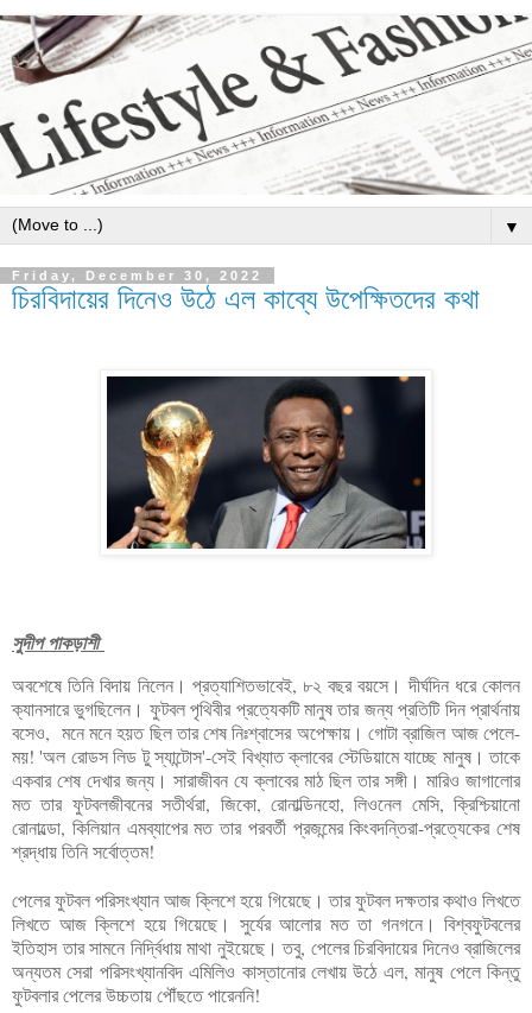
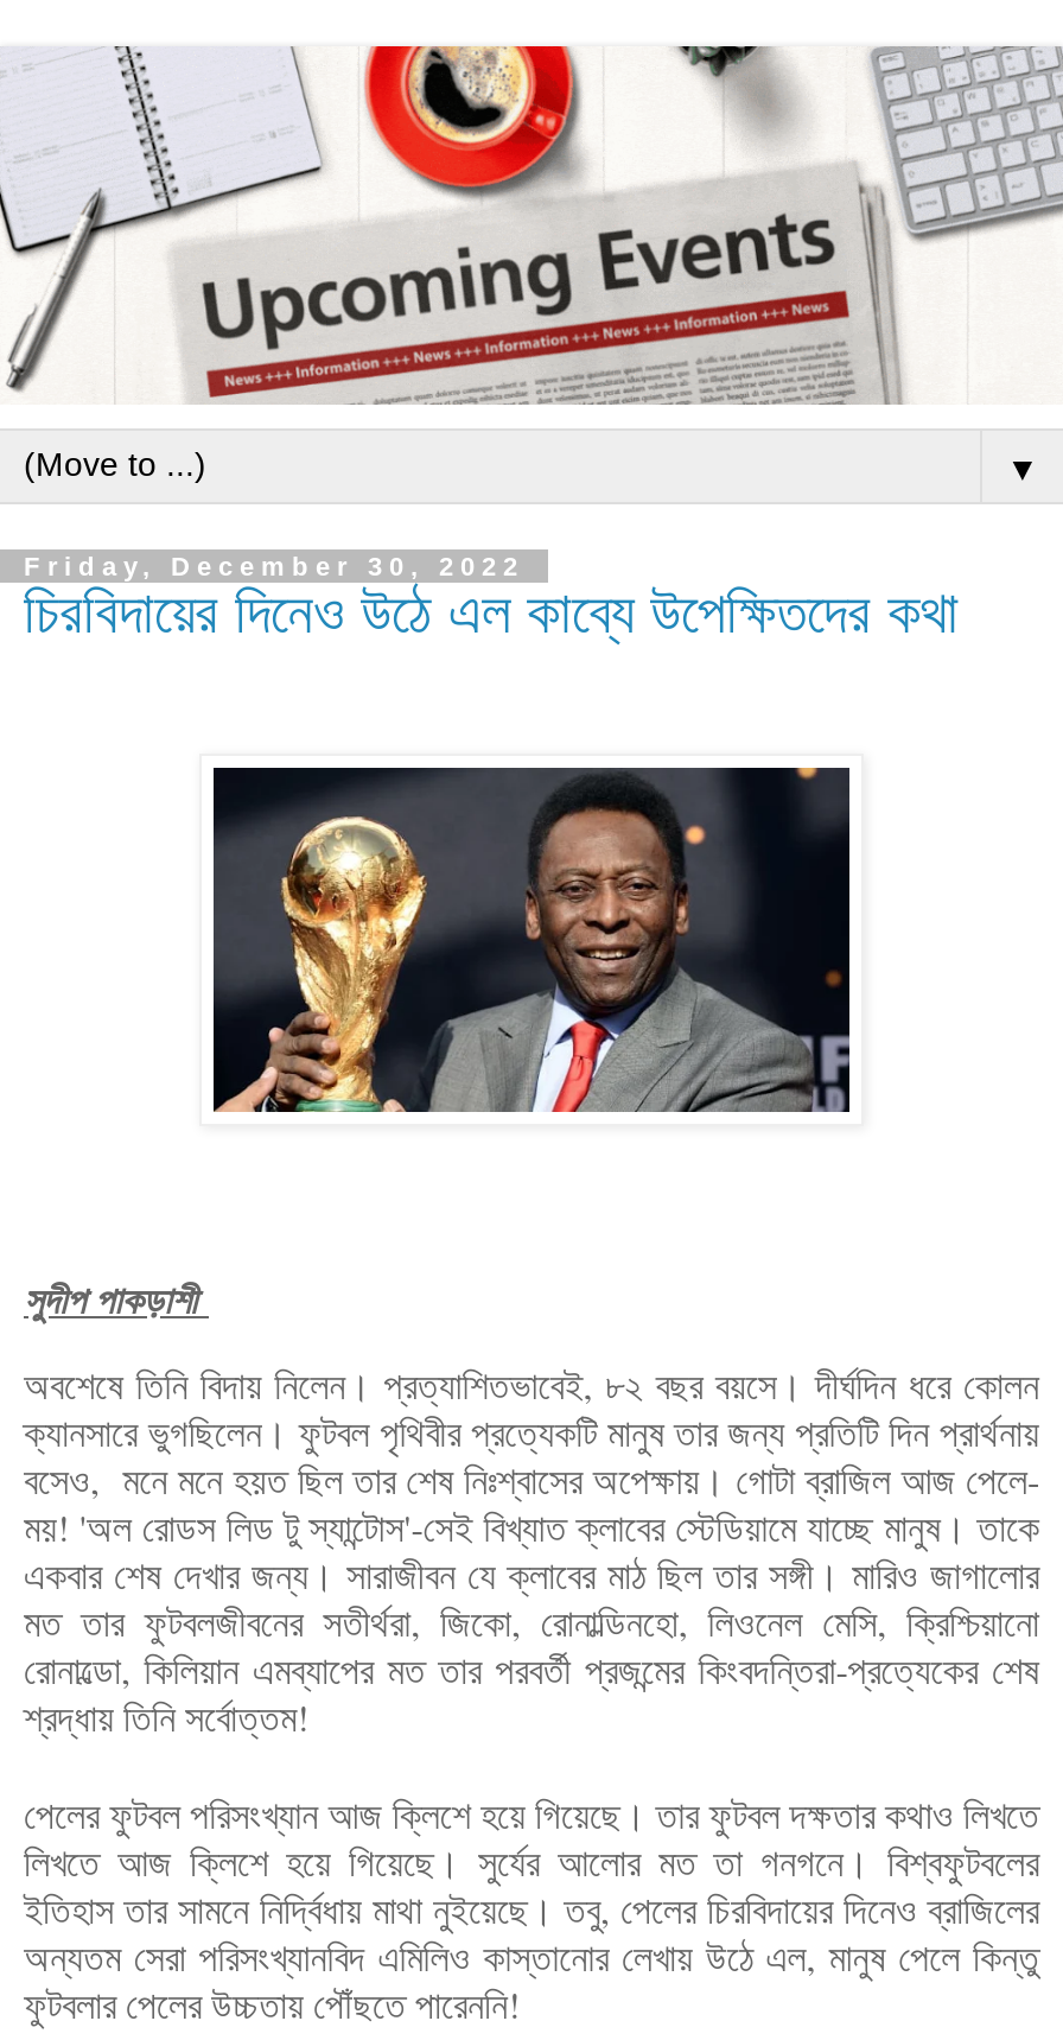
- [image]
+ [image]
